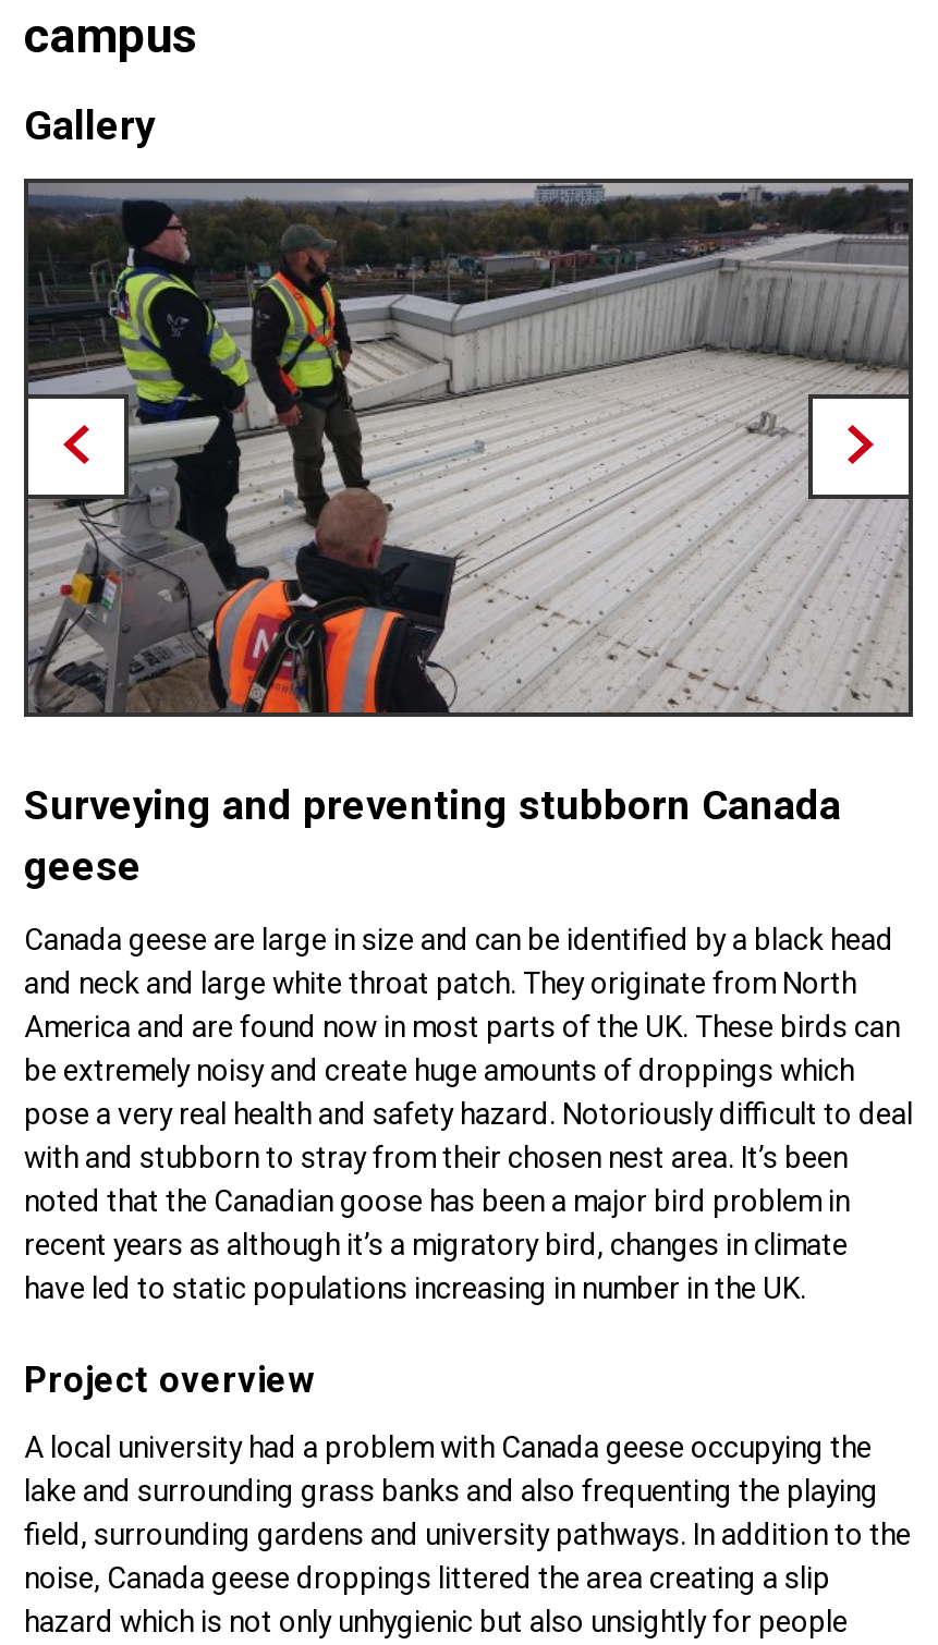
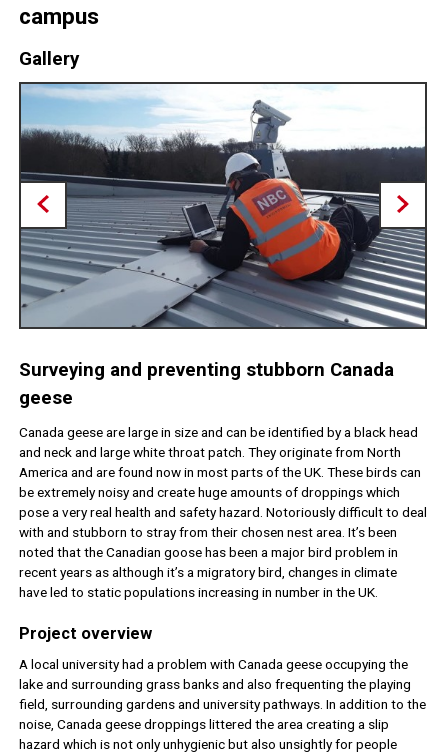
- [image]
+ [image]
